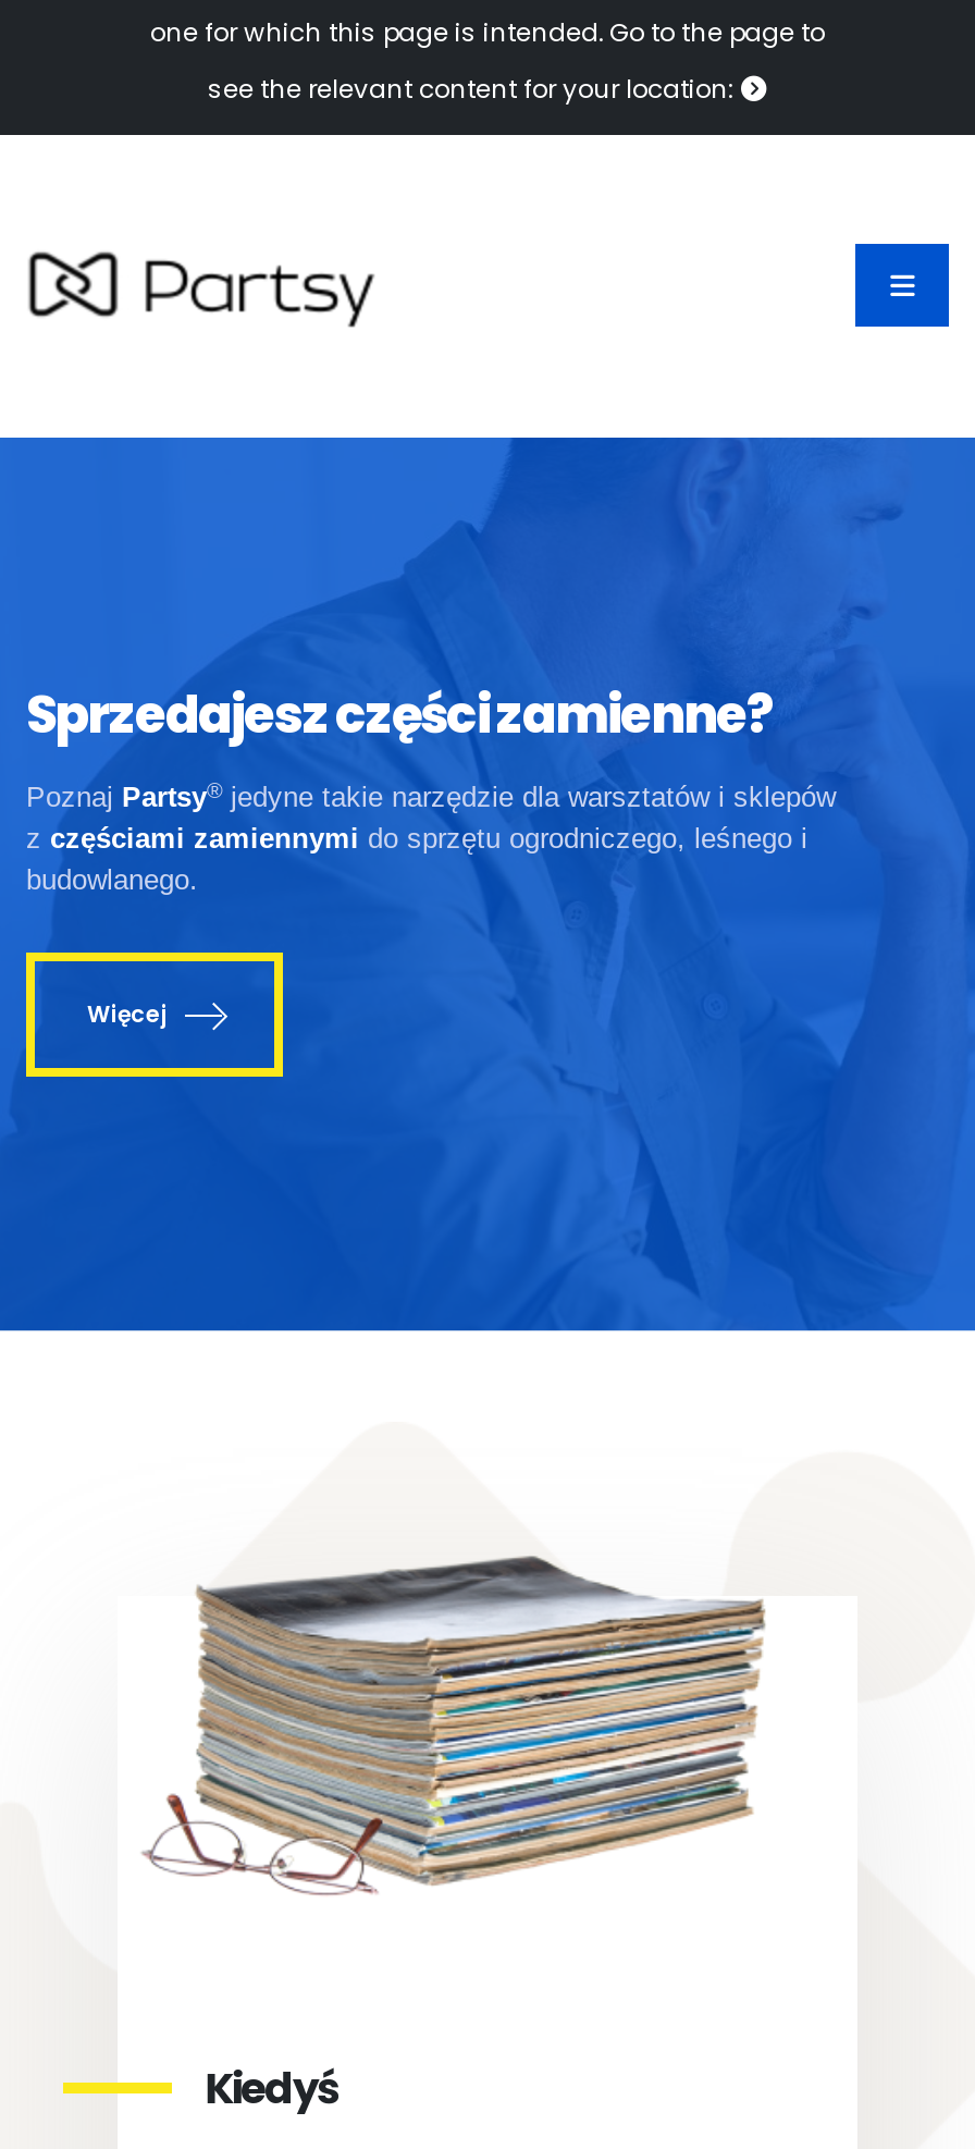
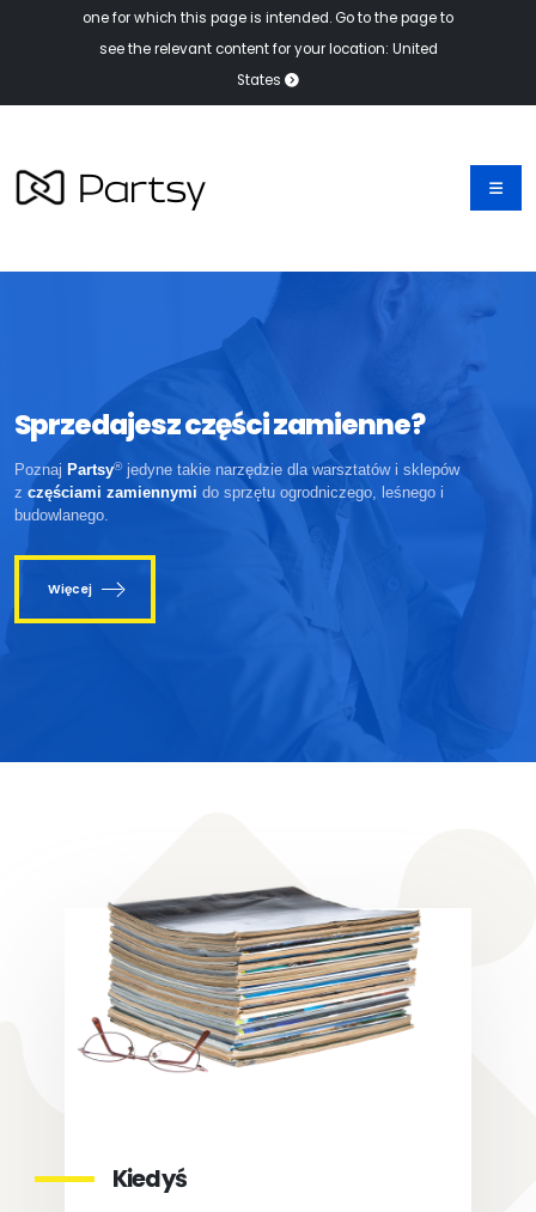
- see the relevant content for your location:
+ see the relevant content for your location: United
+ States
